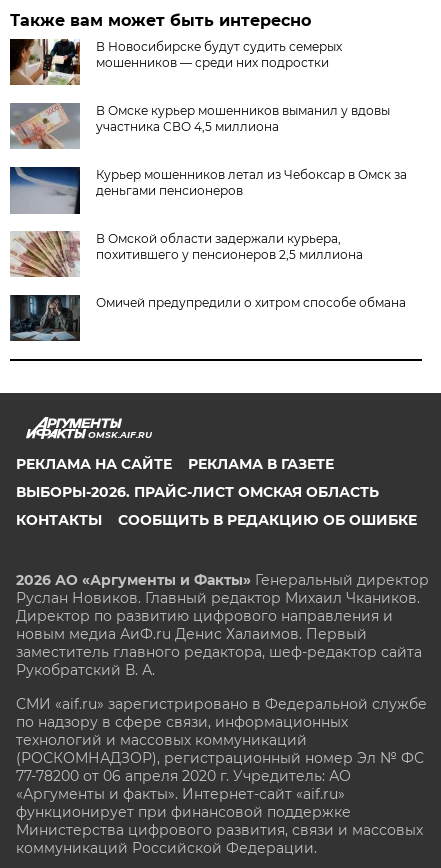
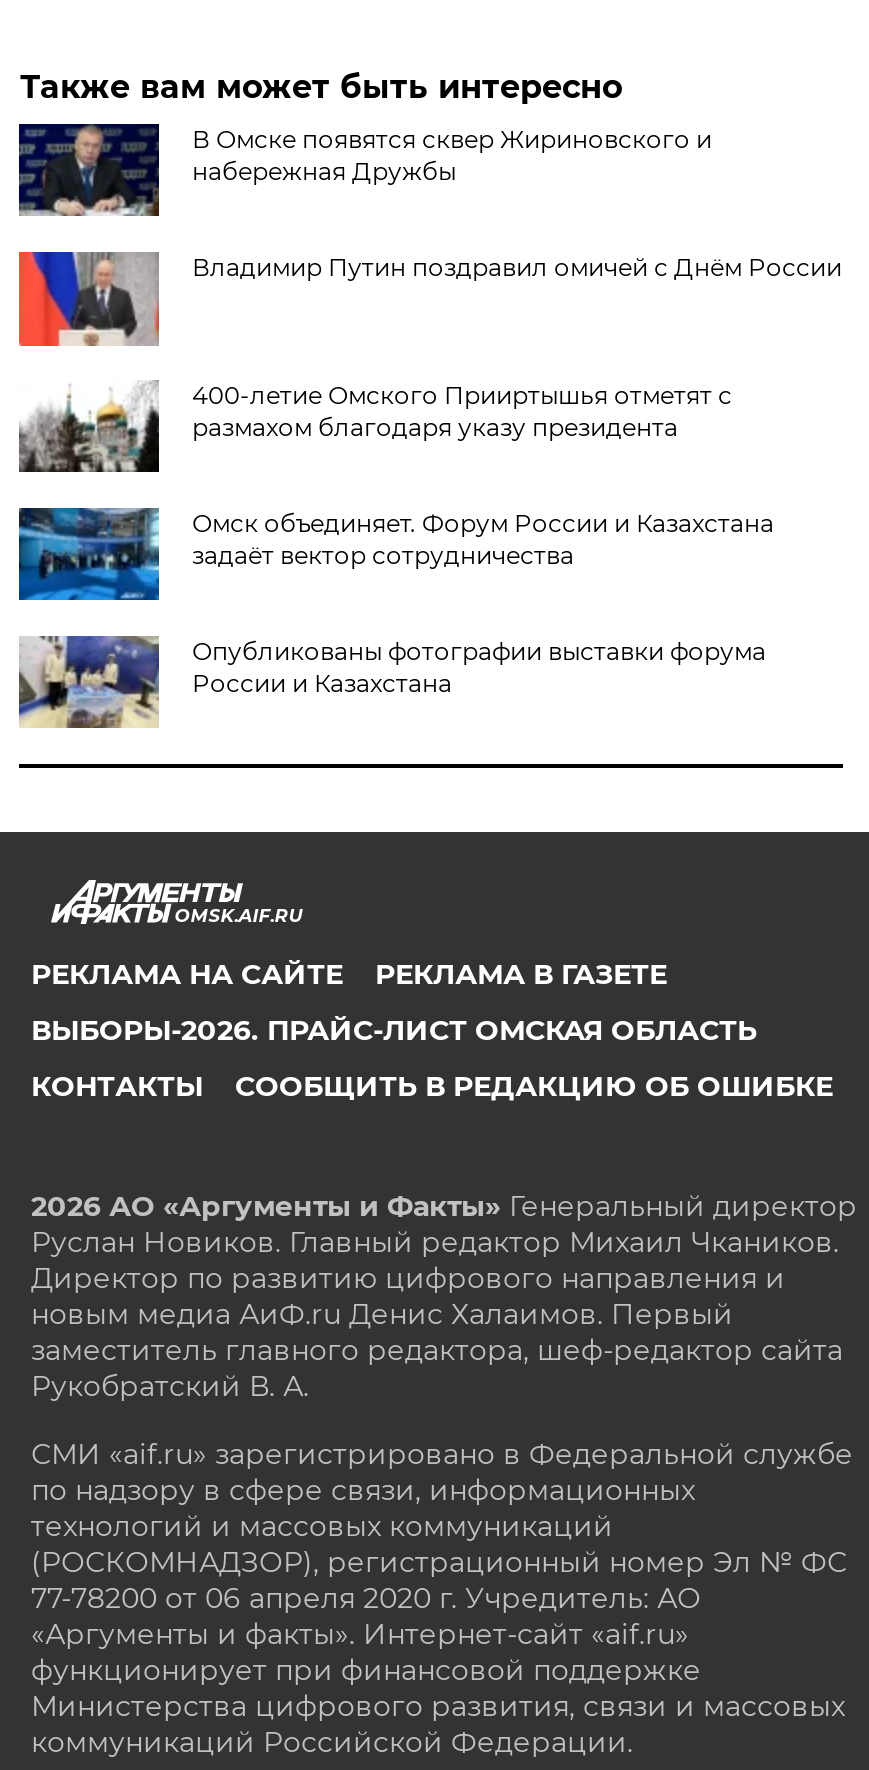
- [image]
- В Новосибирске будут судить семерых
- мошенников — среди них подростки
+ [image]
+ В Омске появятся сквер Жириновского и
+ набережная Дружбы

- [image]
- В Омске курьер мошенников выманил у вдовы
- участника СВО 4,5 миллиона
+ [image]
+ Владимир Путин поздравил омичей с Днём России

- [image]
- Курьер мошенников летал из Чебоксар в Омск за
- деньгами пенсионеров
+ [image]
+ 400-летие Омского Прииртышья отметят с
+ размахом благодаря указу президента

- [image]
- В Омской области задержали курьера,
- похитившего у пенсионеров 2,5 миллиона
+ [image]
+ Омск объединяет. Форум России и Казахстана
+ задаёт вектор сотрудничества

- [image]
- Омичей предупредили о хитром способе обмана
+ [image]
+ Опубликованы фотографии выставки форума
+ России и Казахстана
